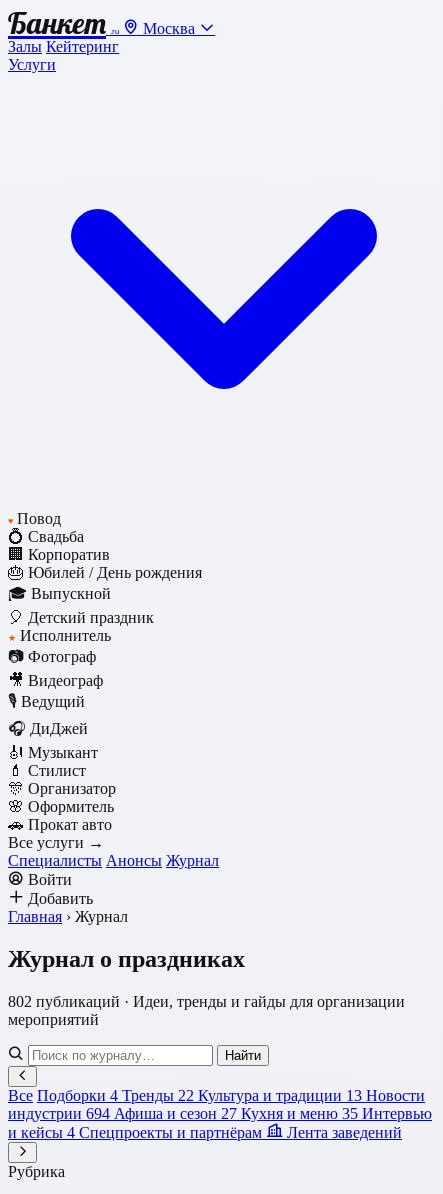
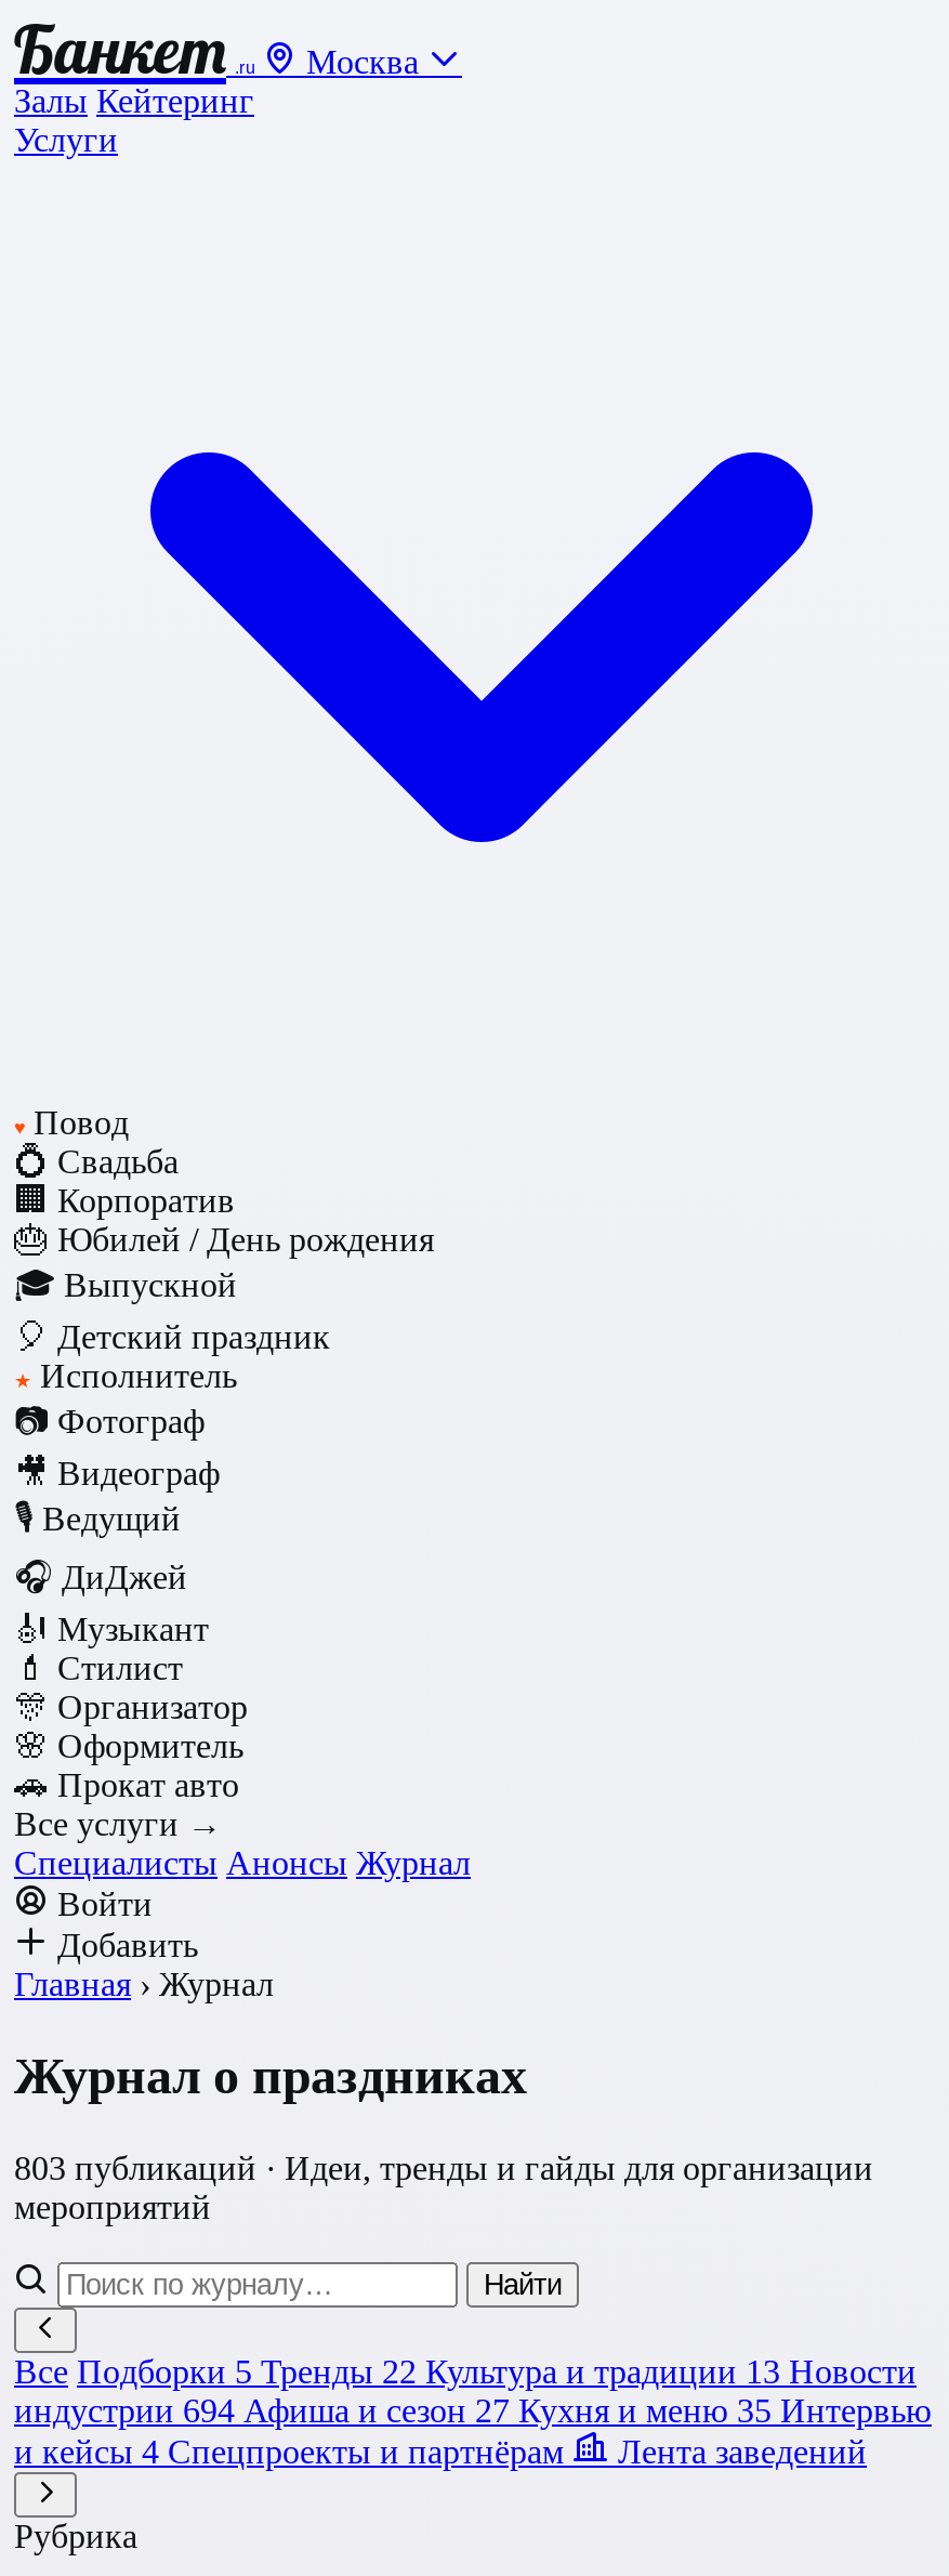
- 802 публикаций · Идеи, тренды и гайды для организации
+ 803 публикаций · Идеи, тренды и гайды для организации

- Все Подборки 4 Тренды 22 Культура и традиции 13 Новости
+ Все Подборки 5 Тренды 22 Культура и традиции 13 Новости
